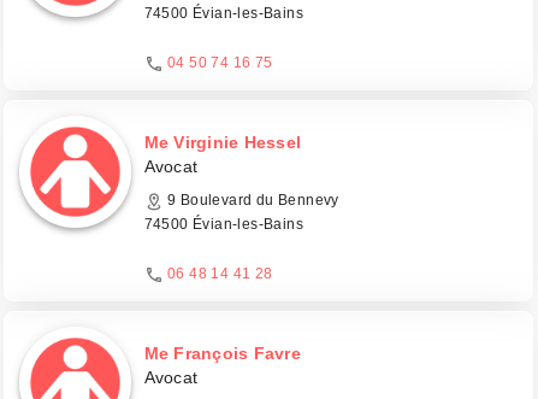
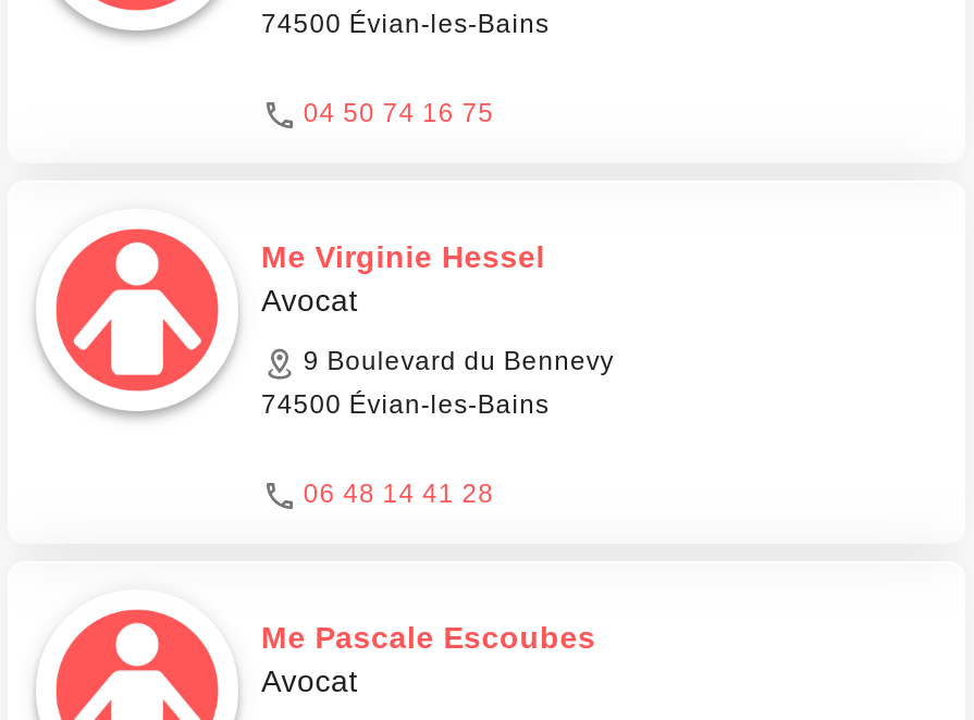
- Me François Favre
+ Me Pascale Escoubes
